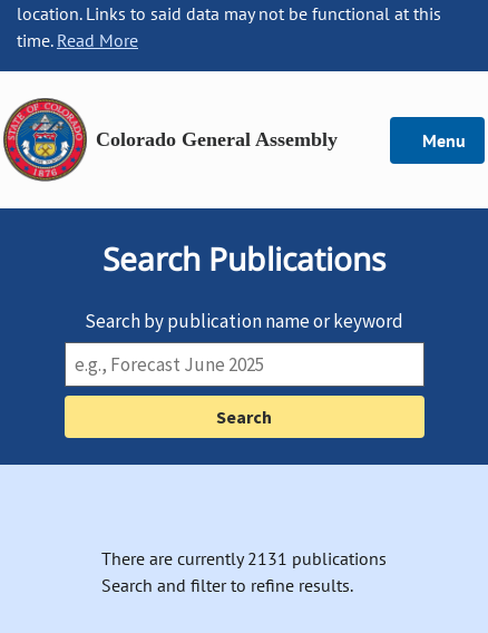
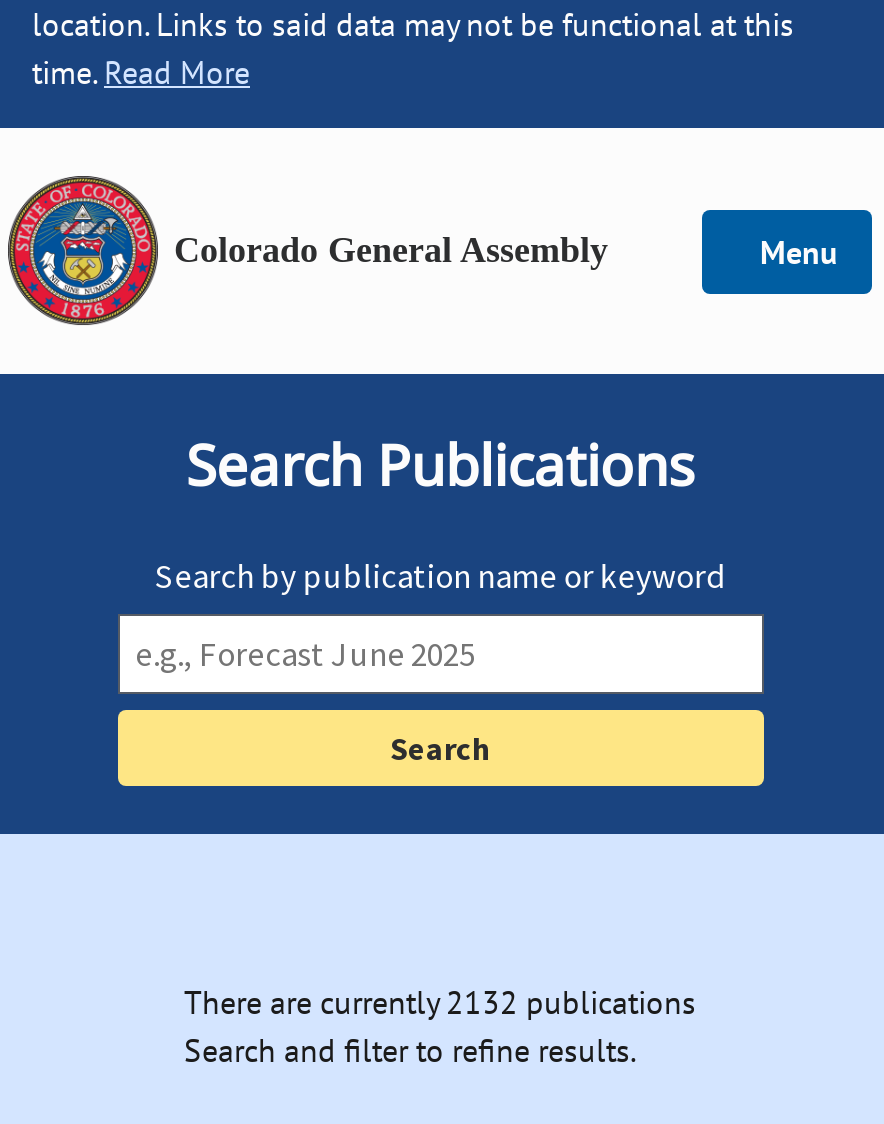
- There are currently 2131 publications
+ There are currently 2132 publications
